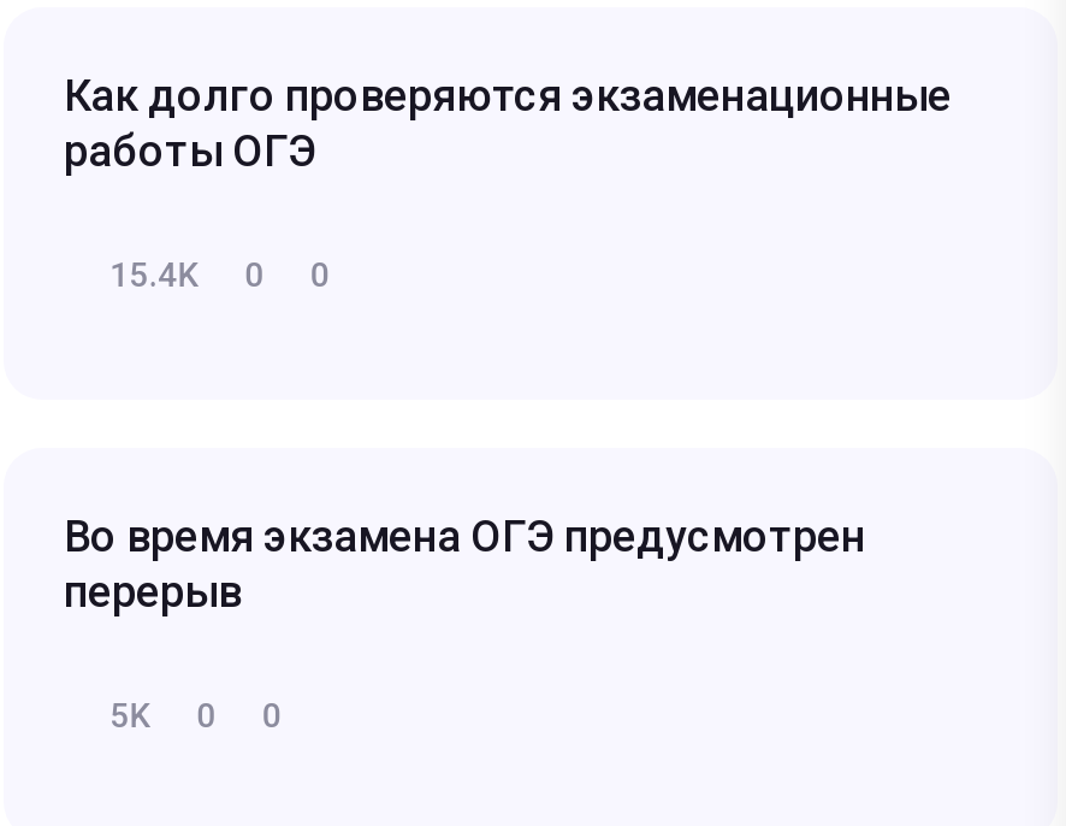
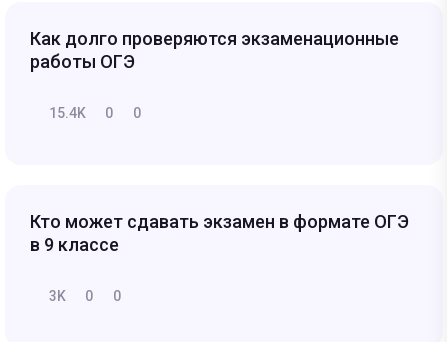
- Во время экзамена ОГЭ предусмотрен
- перерыв
+ Кто может сдавать экзамен в формате ОГЭ
+ в 9 классе

- 5K 0 0
+ 3K 0 0
